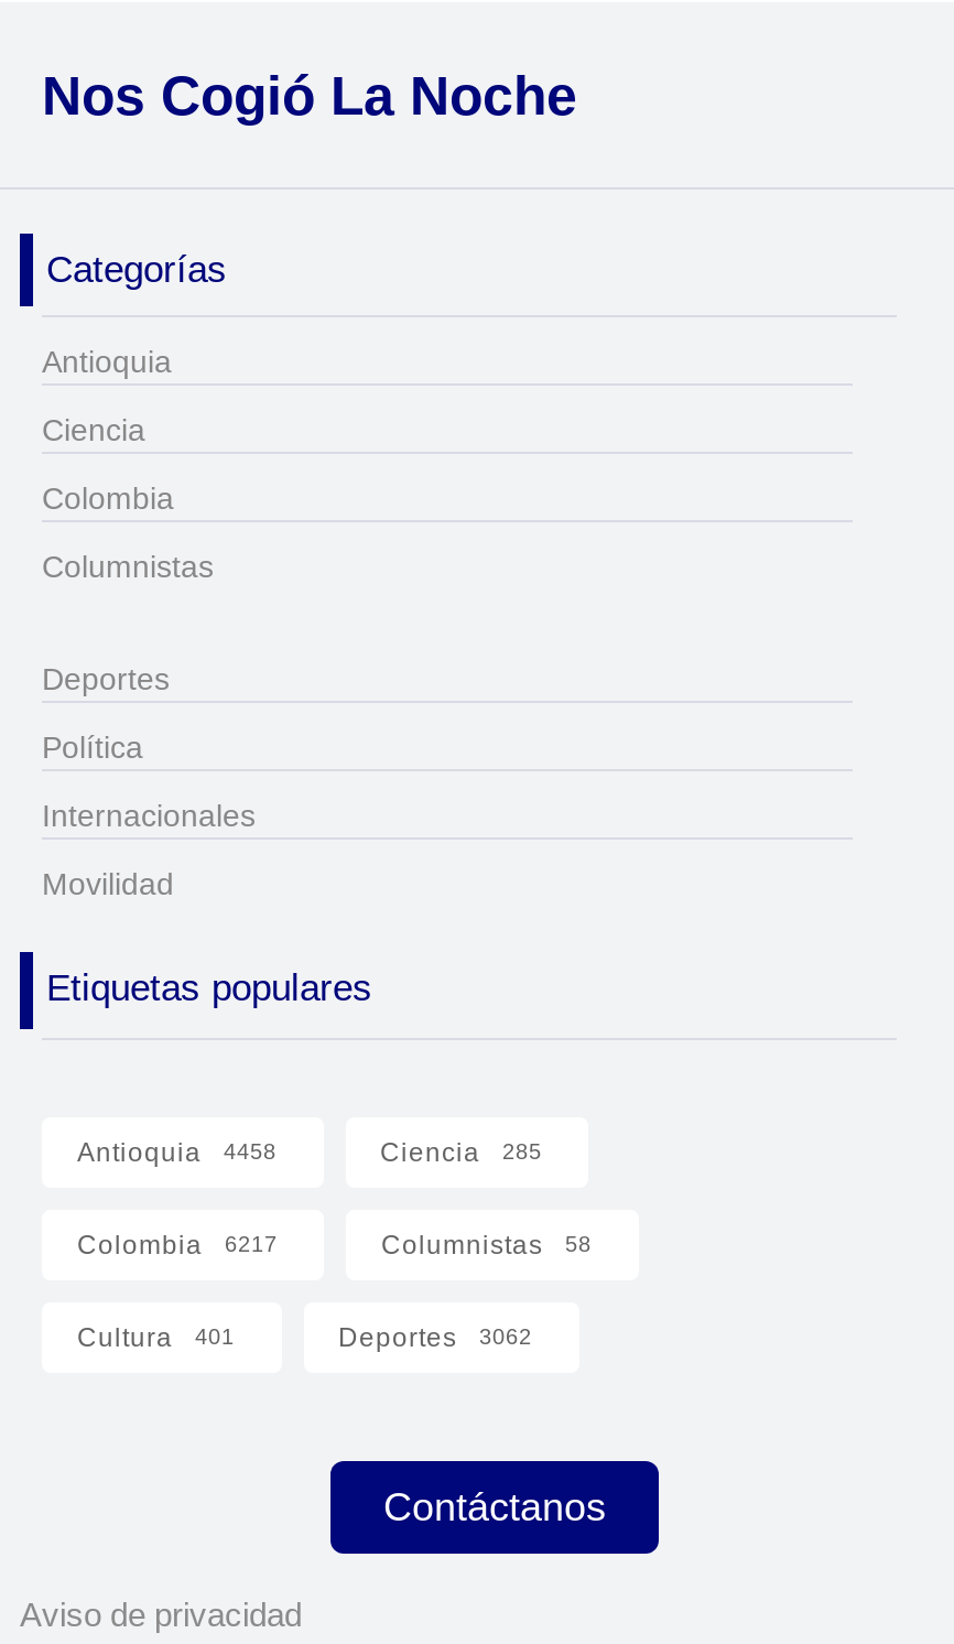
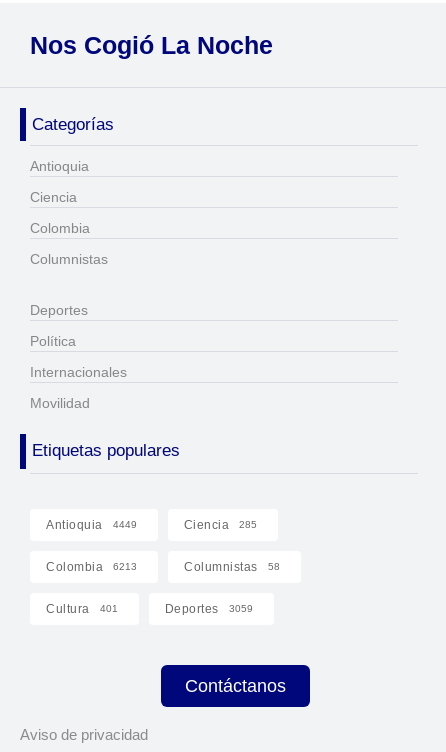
- Antioquia 4458
+ Antioquia 4449

- Colombia 6217
+ Colombia 6213

- Deportes 3062
+ Deportes 3059
